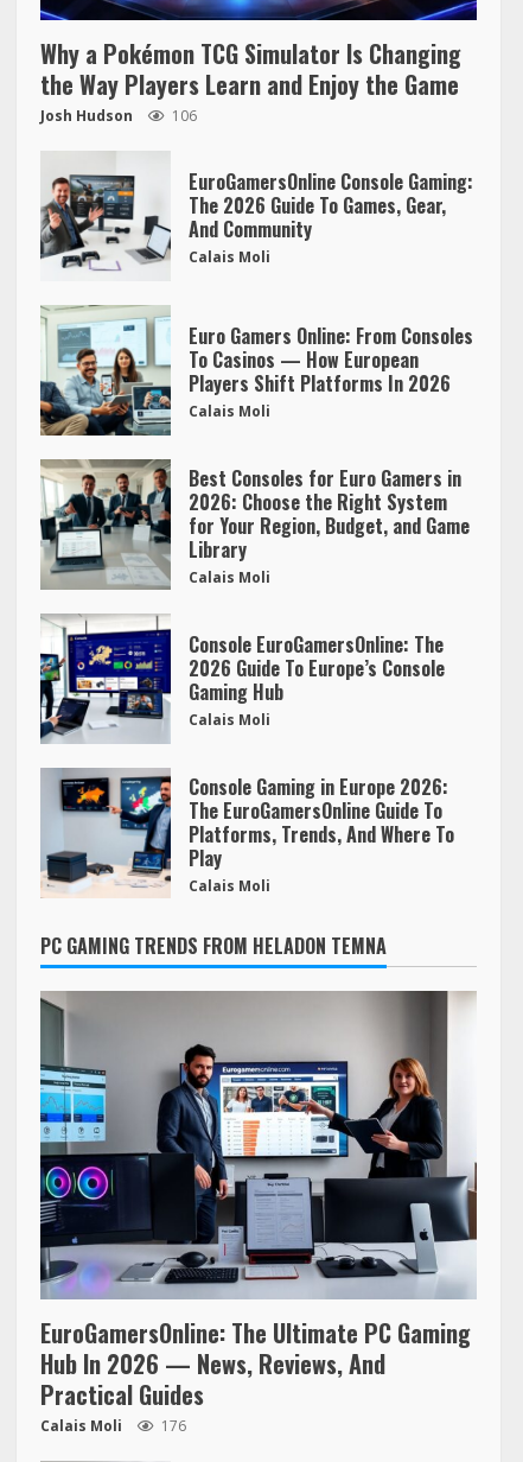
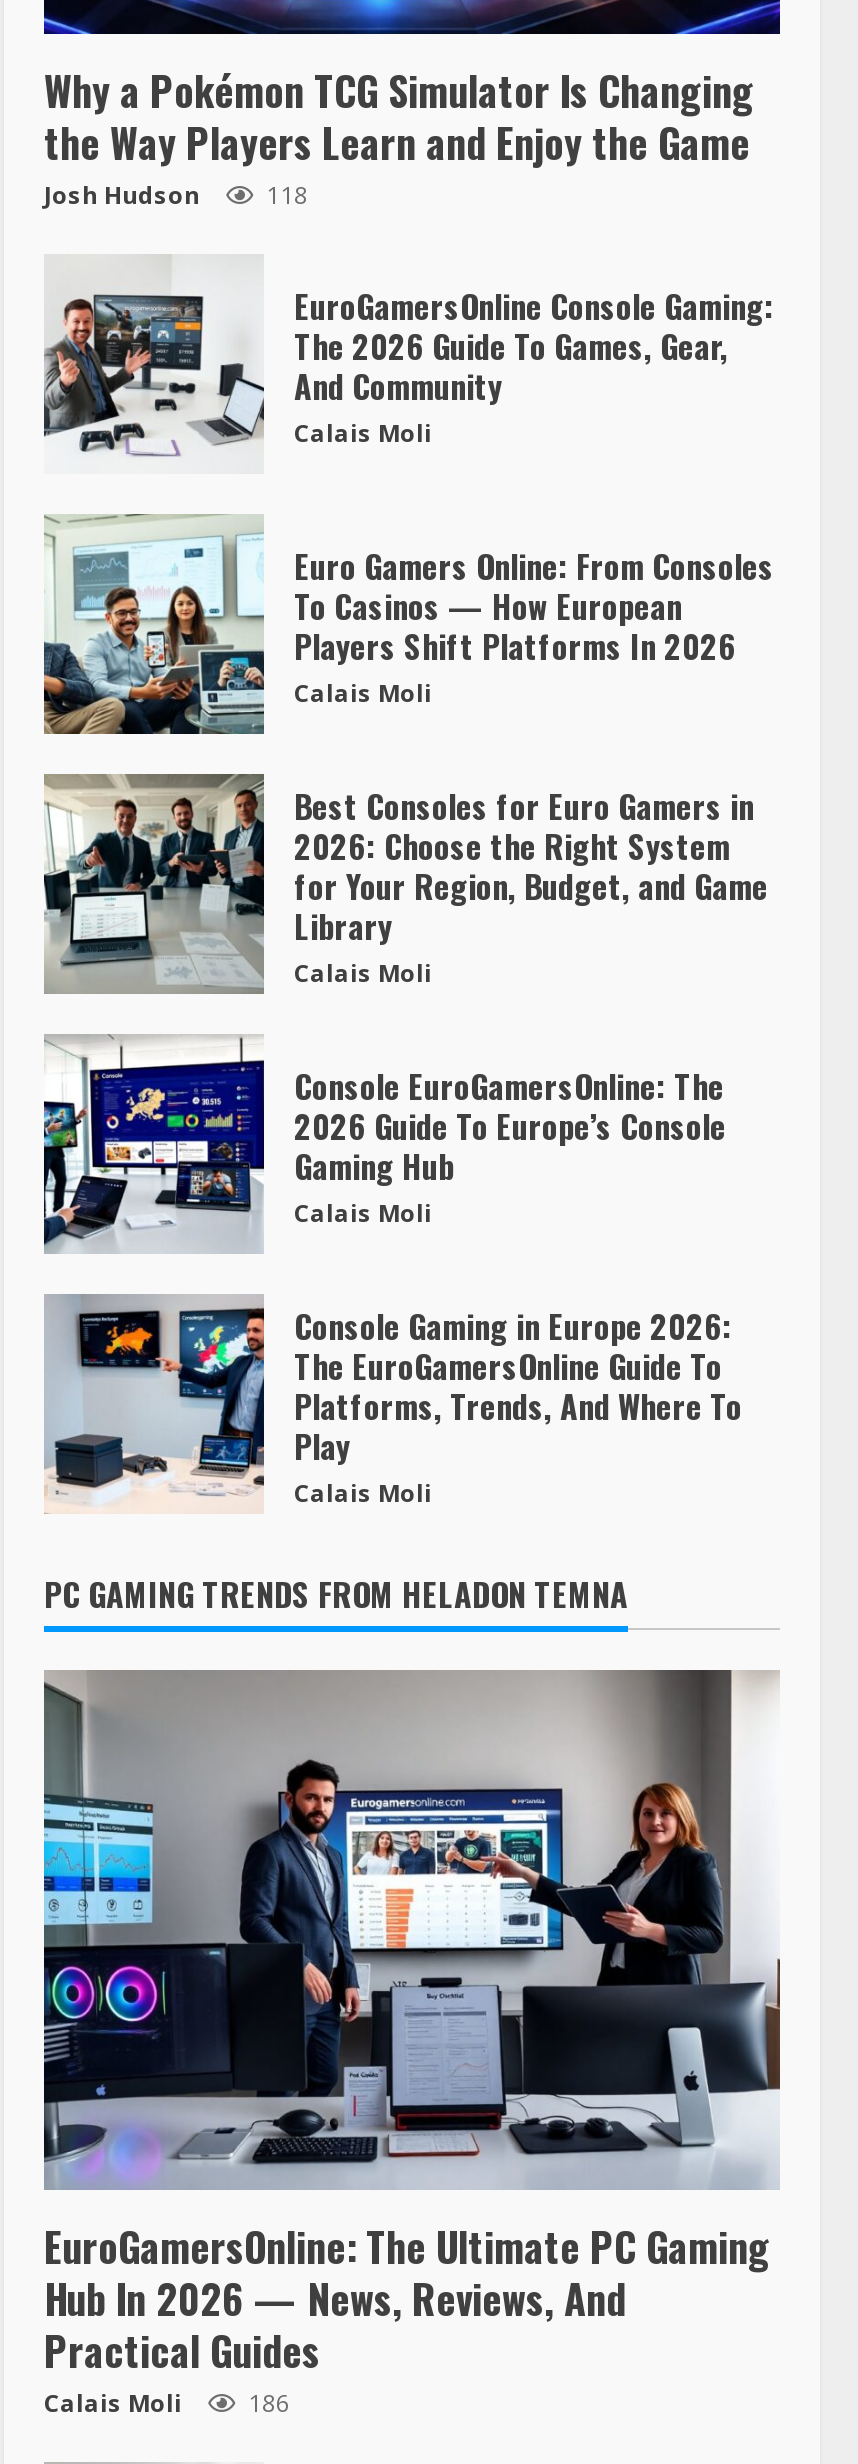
- Josh Hudson 106
+ Josh Hudson 118

- Calais Moli 176
+ Calais Moli 186
